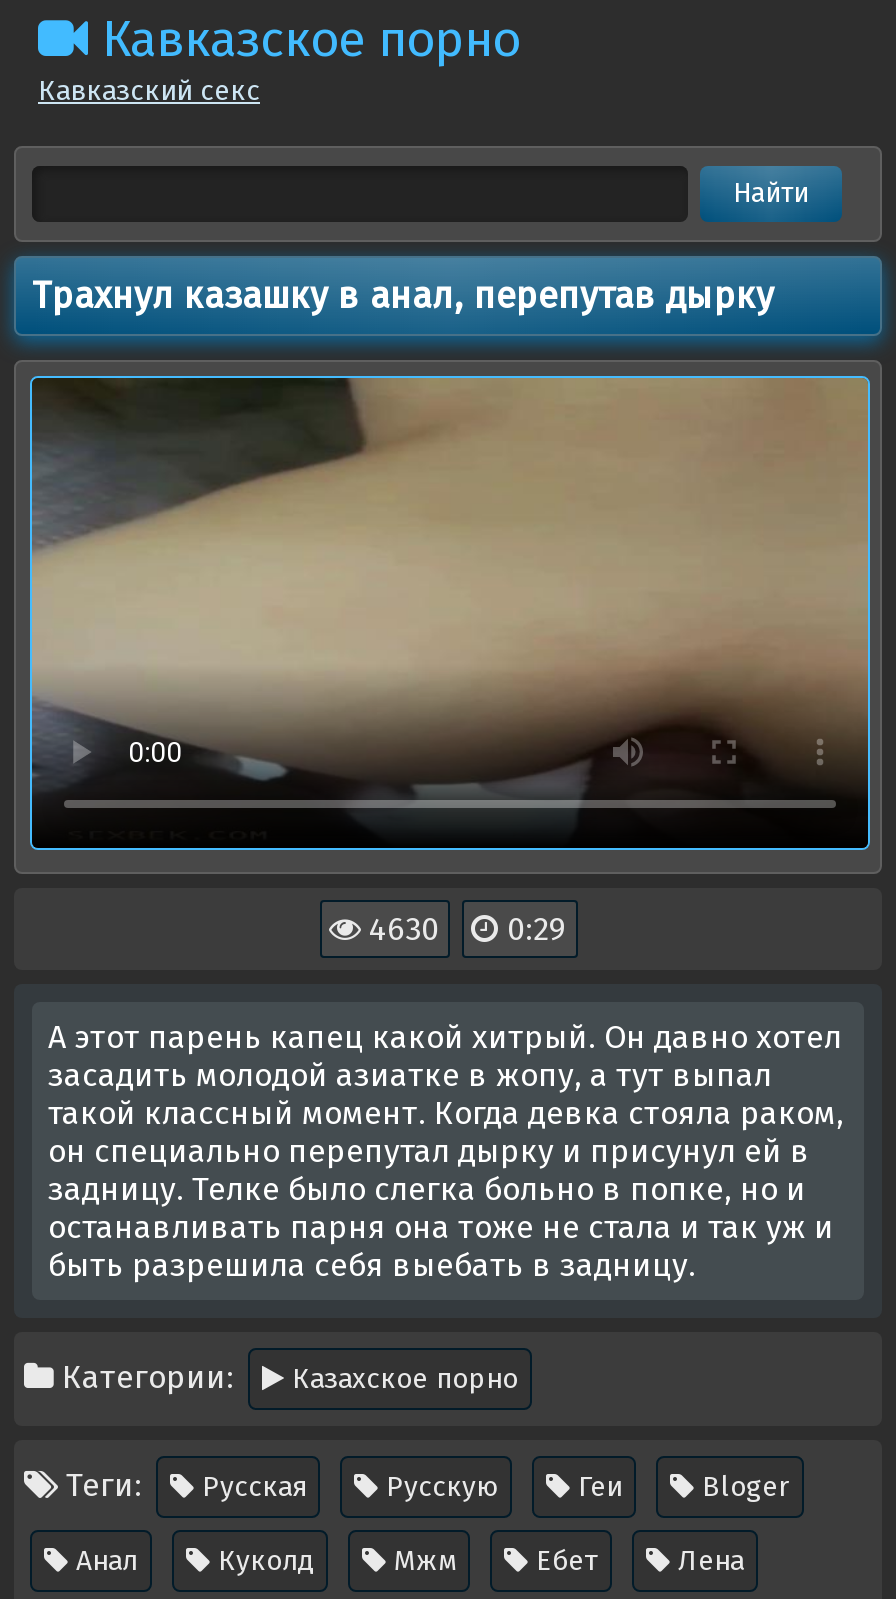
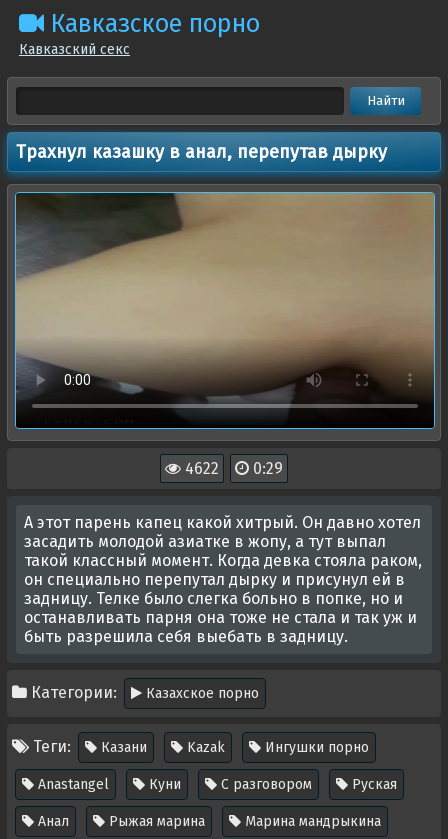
- 4630 0:29
+ 4622 0:29

- Русская
- Русскую
- Геи
- Bloger
+ Казани
+ Kazak
+ Ингушки порно
+ Anastangel
+ Куни
+ С разговором
+ Руская

- Куколд
- Мжм
- Ебет
- Лена
+ Рыжая марина
+ Марина мандрыкина
